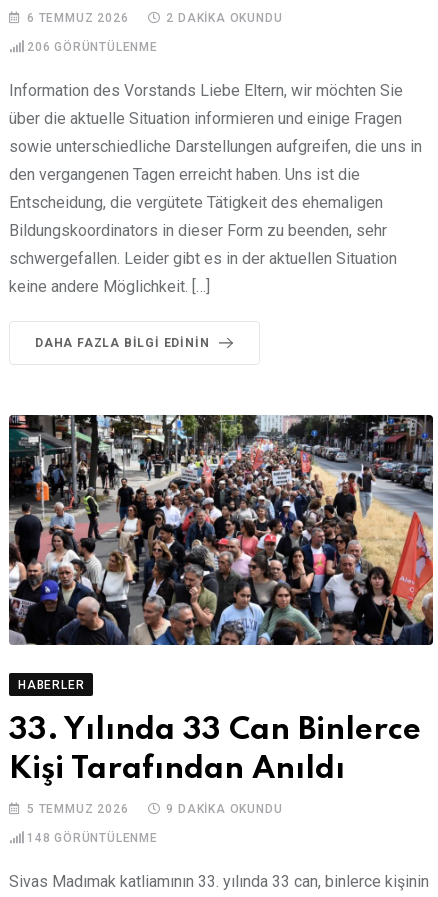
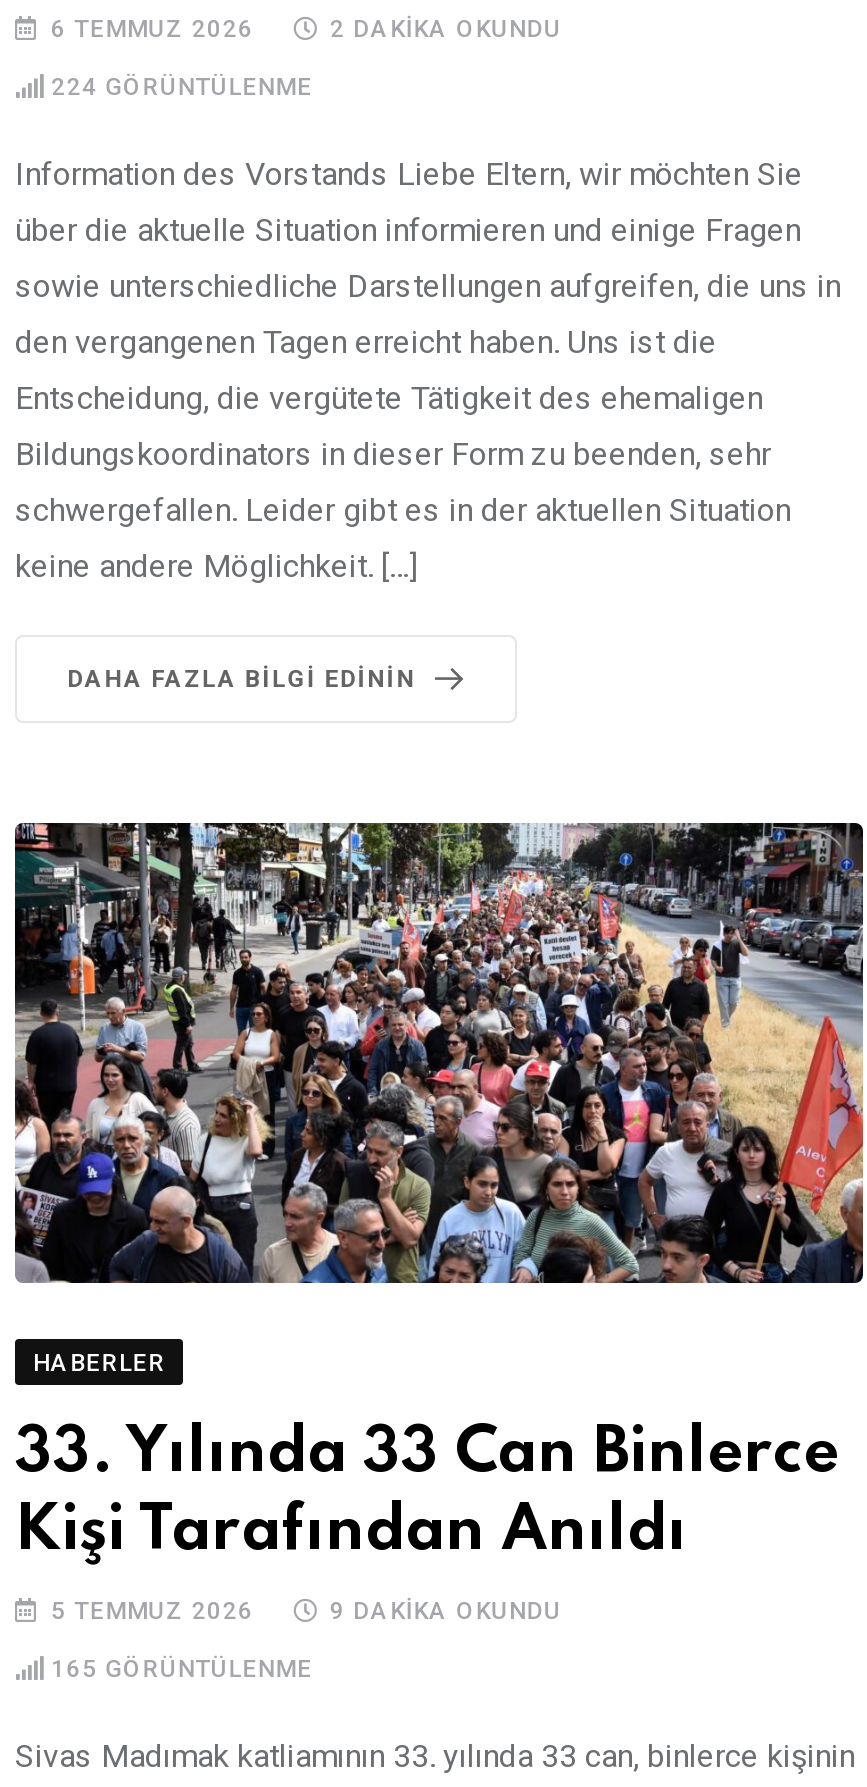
- 206 GÖRÜNTÜLENME
+ 224 GÖRÜNTÜLENME

- 148 GÖRÜNTÜLENME
+ 165 GÖRÜNTÜLENME
